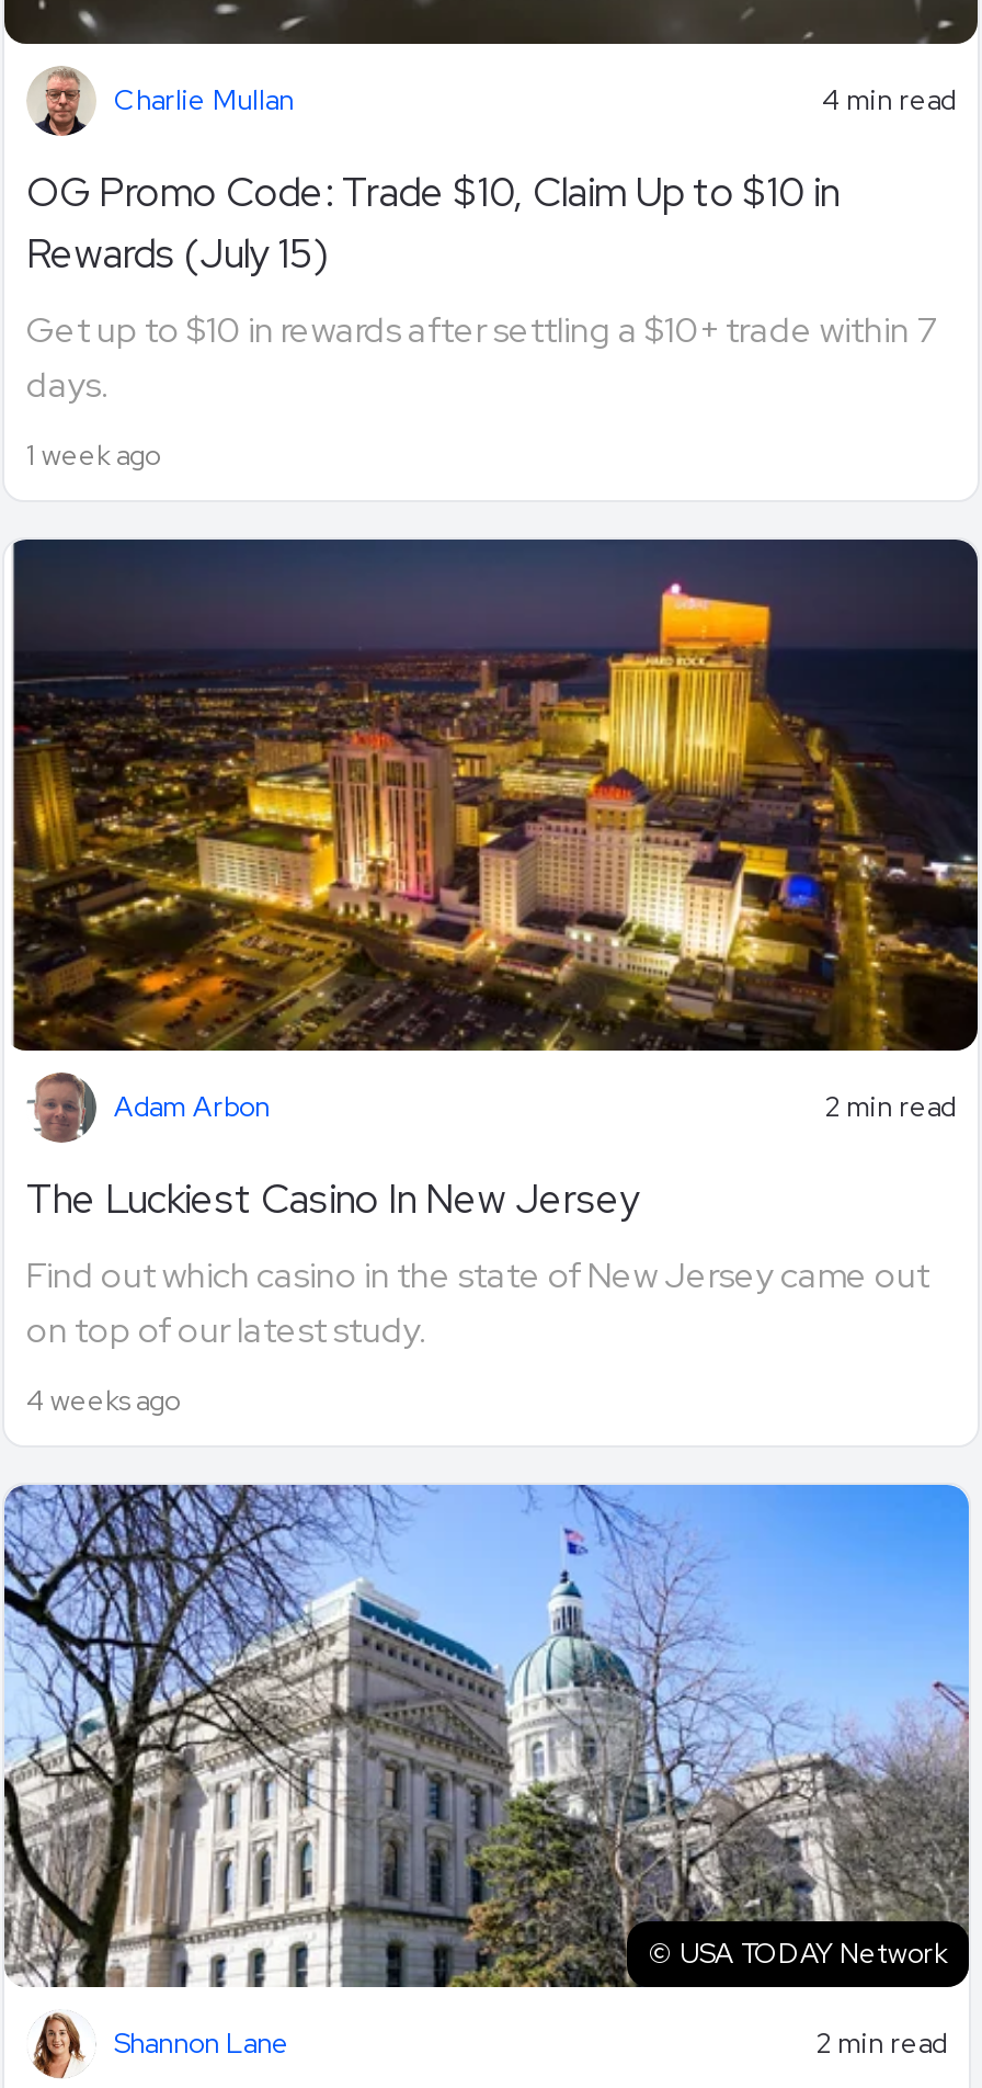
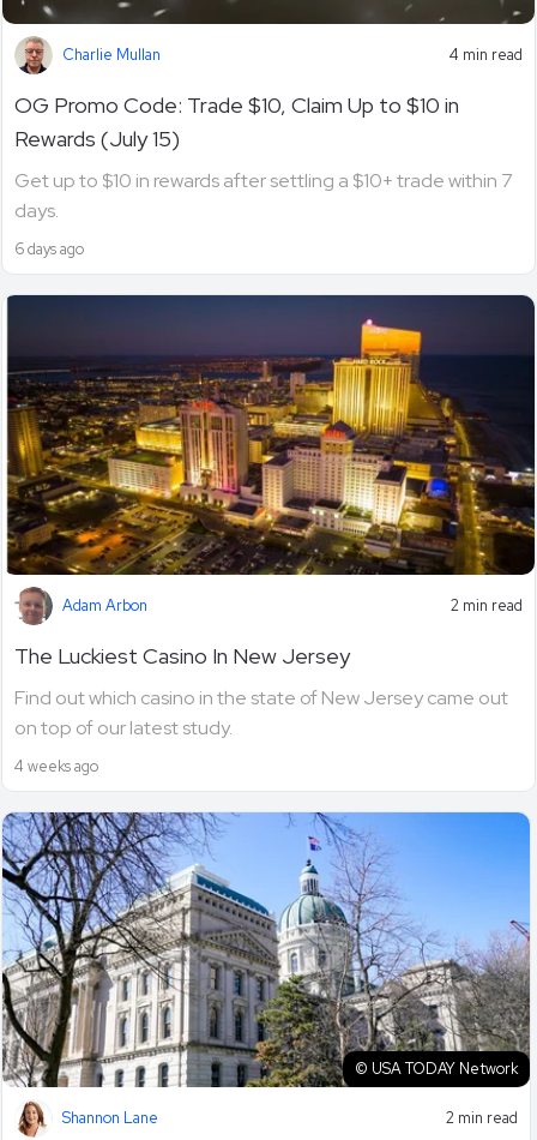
- 1 week ago
+ 6 days ago
